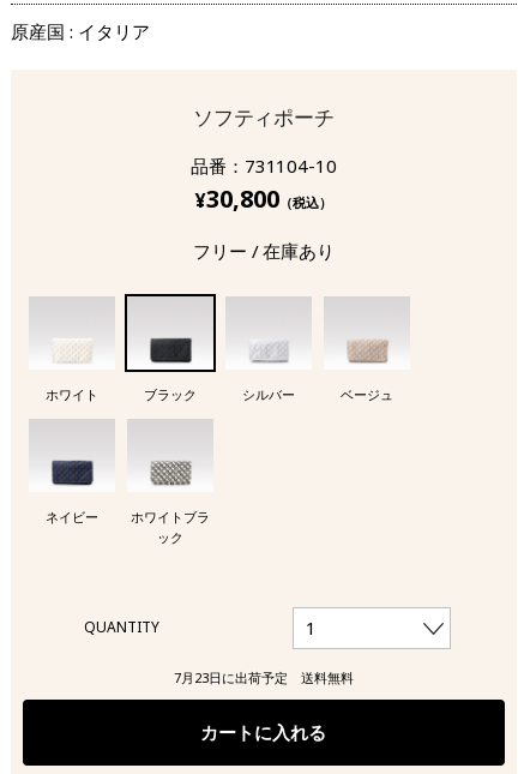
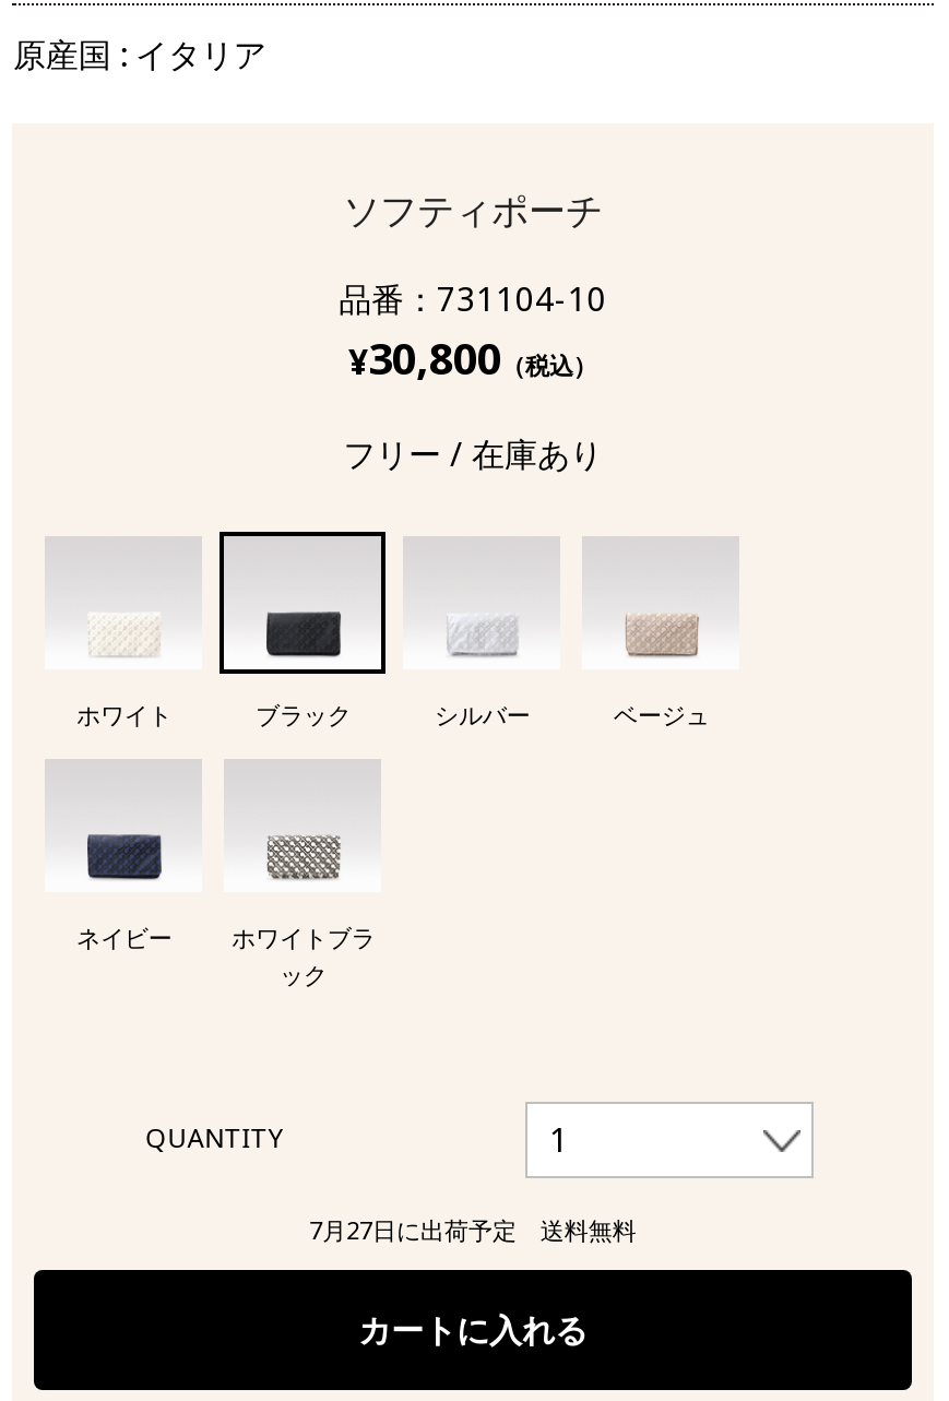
- 7月23日に出荷予定 送料無料
+ 7月27日に出荷予定 送料無料
